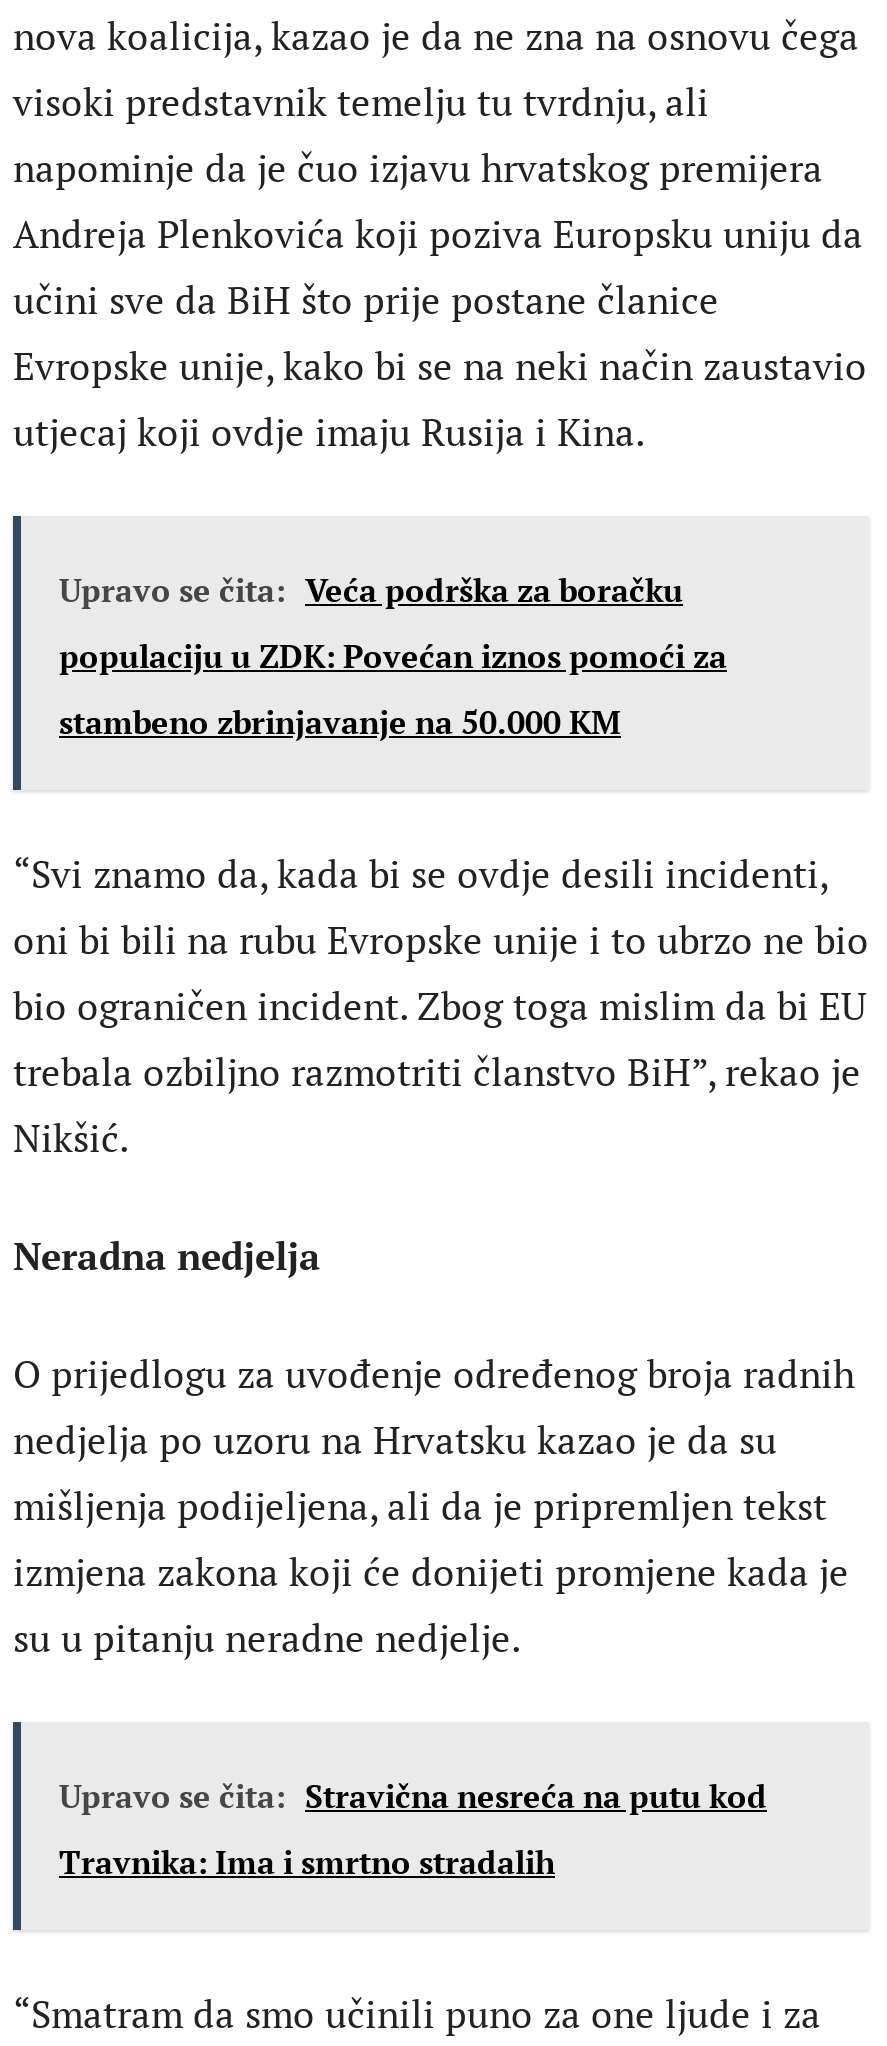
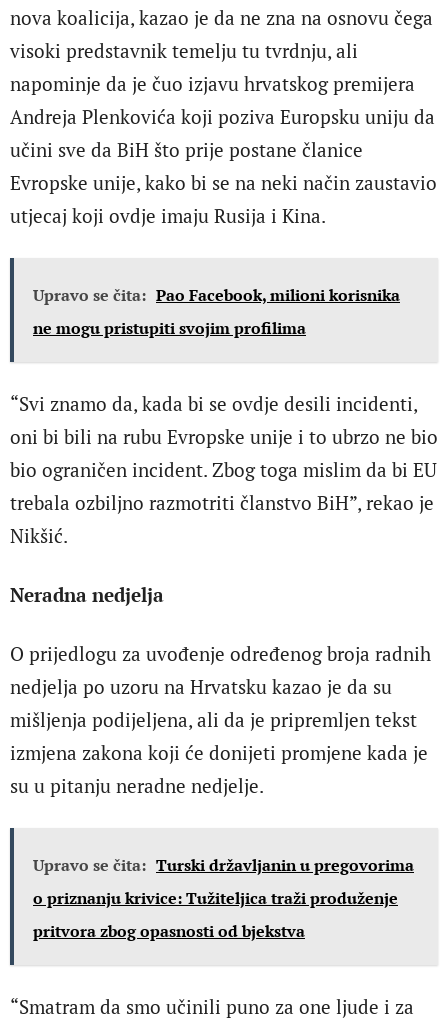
- Upravo se čita: Veća podrška za boračku
- populaciju u ZDK: Povećan iznos pomoći za
- stambeno zbrinjavanje na 50.000 KM
+ Upravo se čita: Pao Facebook, milioni korisnika
+ ne mogu pristupiti svojim profilima

moved up: “Svi znamo da, kada bi se ovdje desili incidenti, | oni bi bili na rubu Evropske unije i to ubrzo ne bio | bio ograničen incident. Zbog toga mislim da bi EU | ... | izmjena zakona koji će donijeti promjene kada je | su u pitanju neradne nedjelje.

- Upravo se čita: Stravična nesreća na putu kod
- Travnika: Ima i smrtno stradalih
+ Upravo se čita: Turski državljanin u pregovorima
+ o priznanju krivice: Tužiteljica traži produženje
+ pritvora zbog opasnosti od bjekstva
